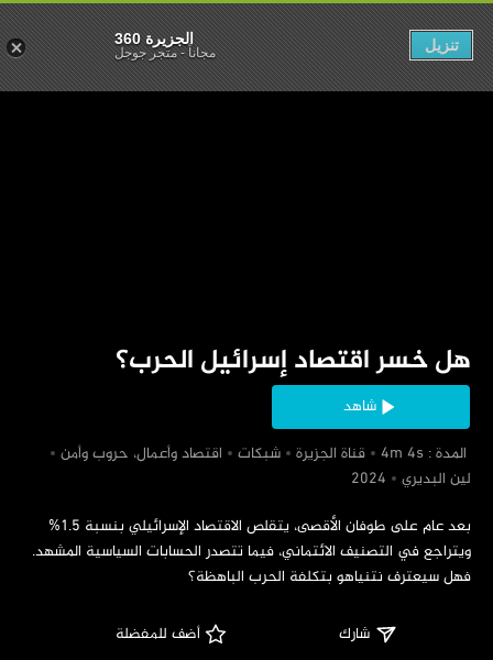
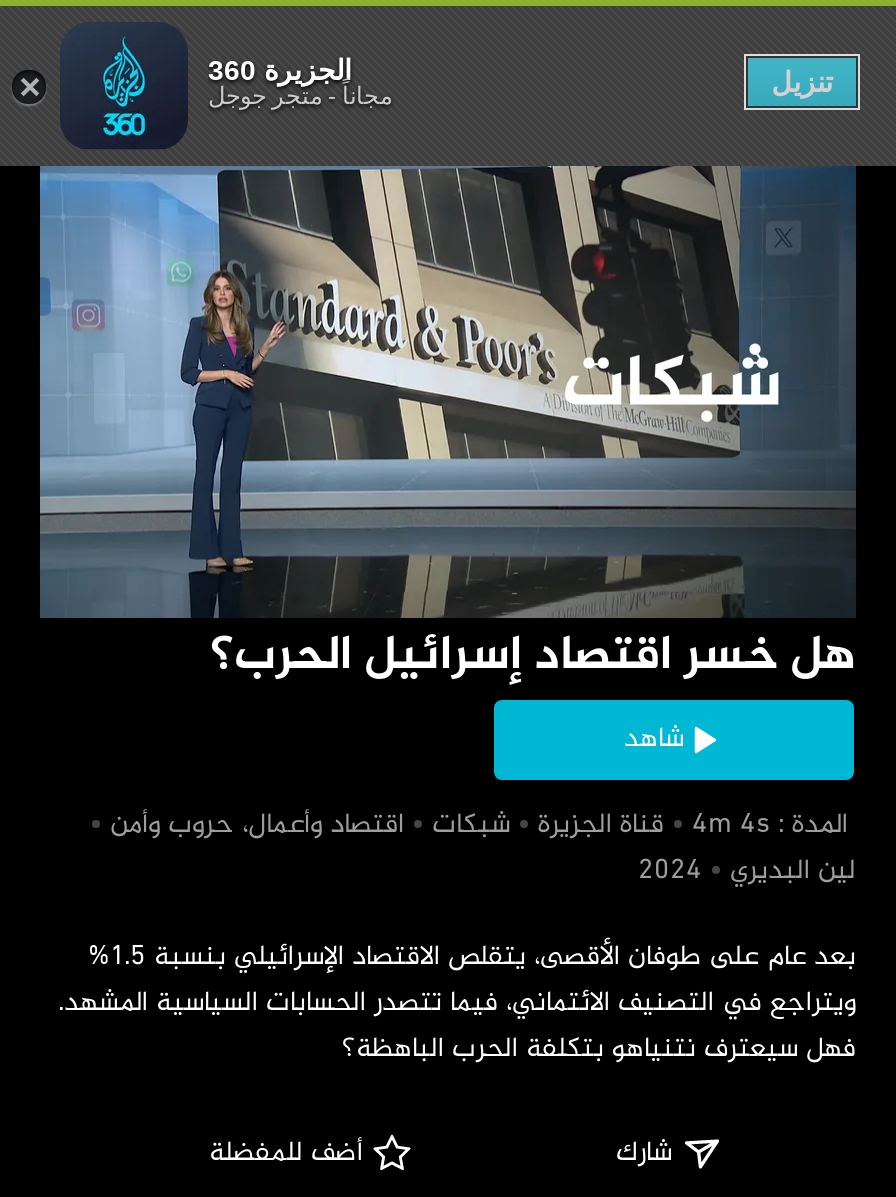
+ [image]

+ [image]
